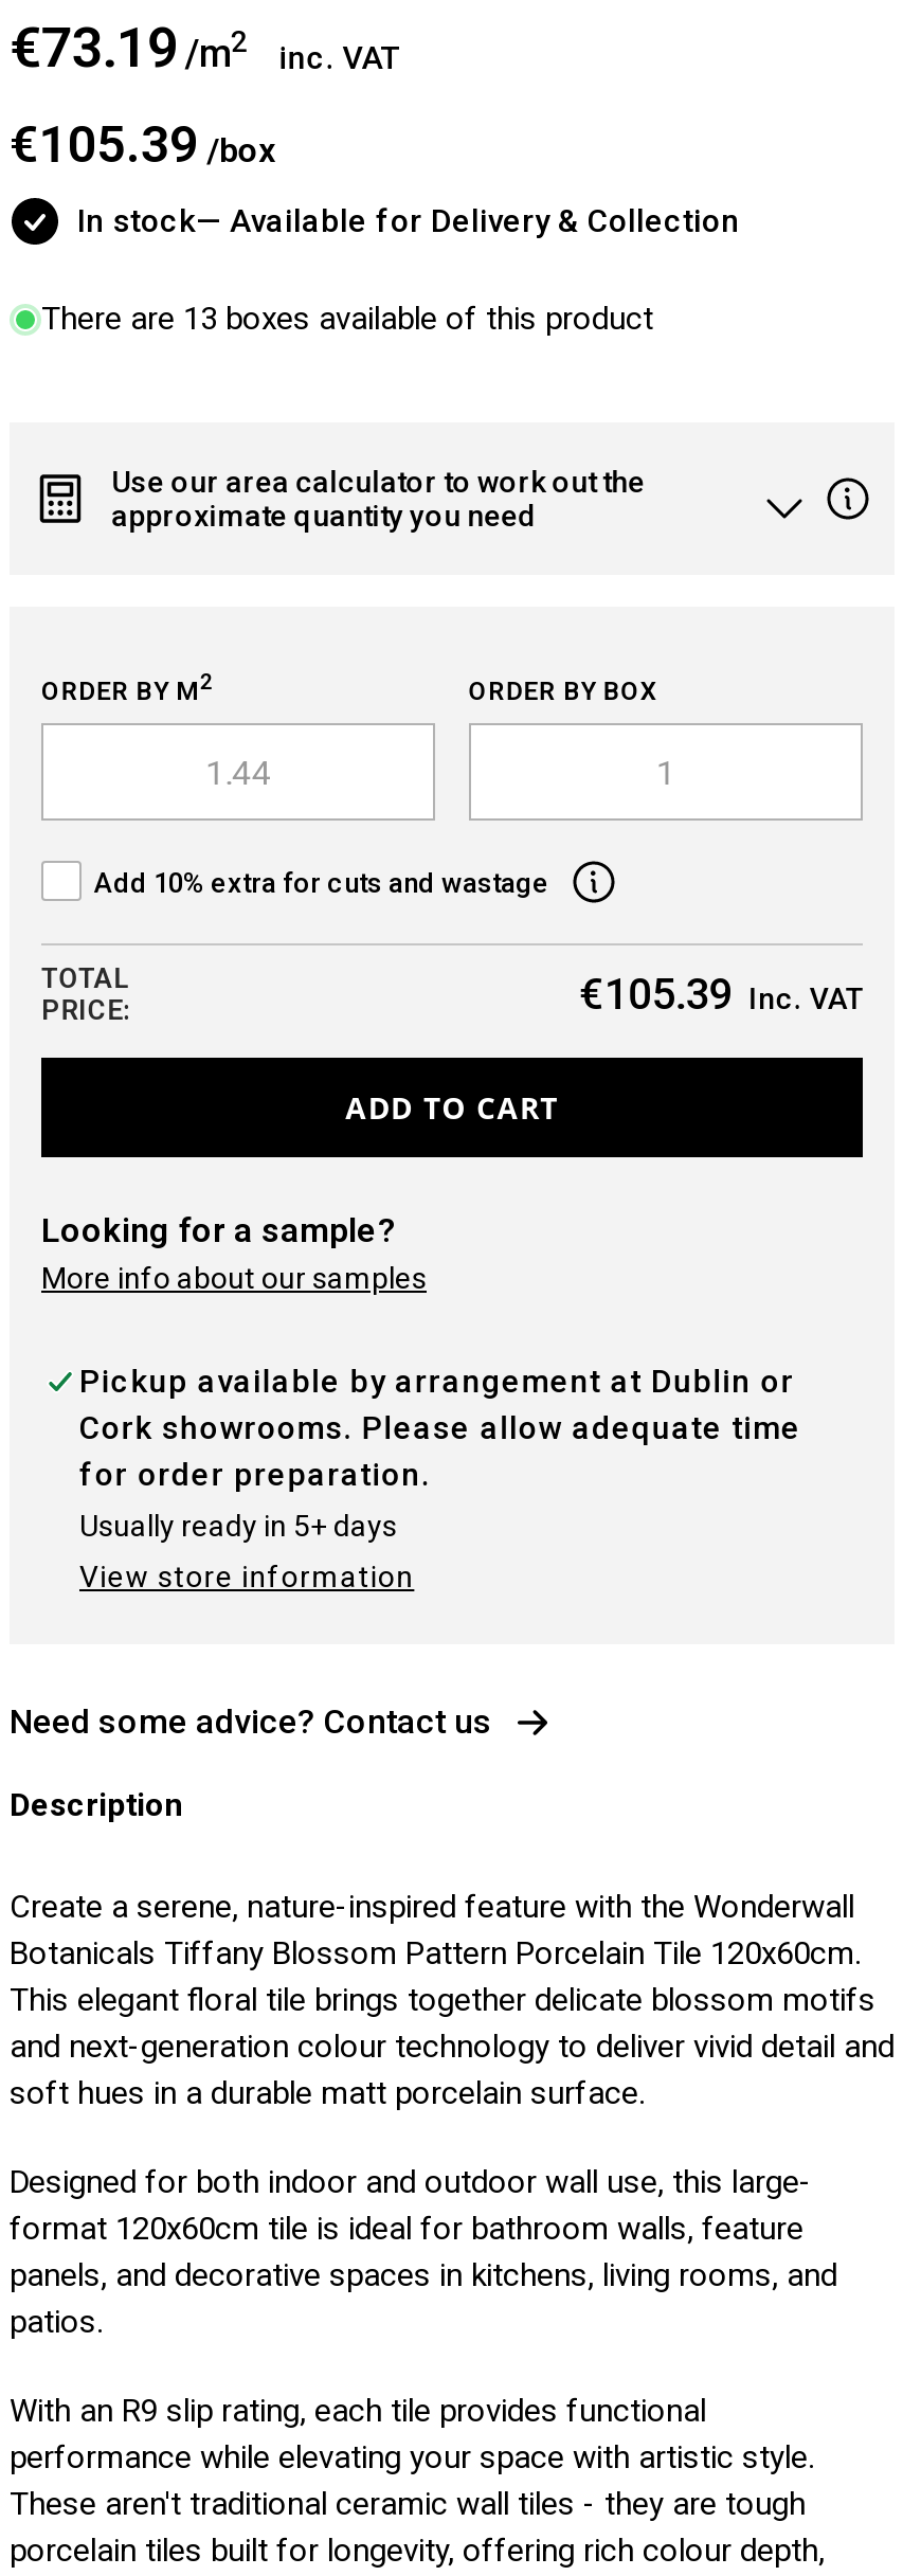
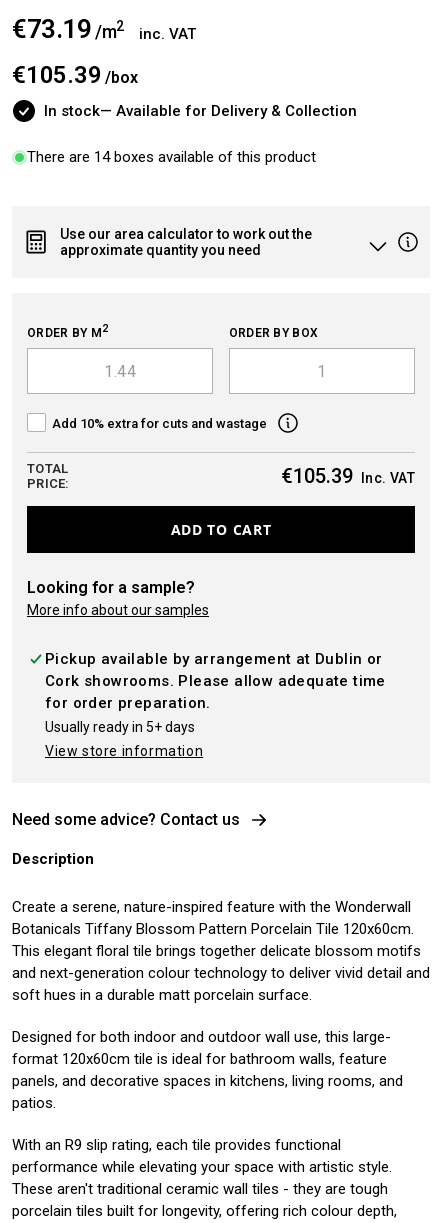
- There are 13 boxes available of this product
+ There are 14 boxes available of this product
